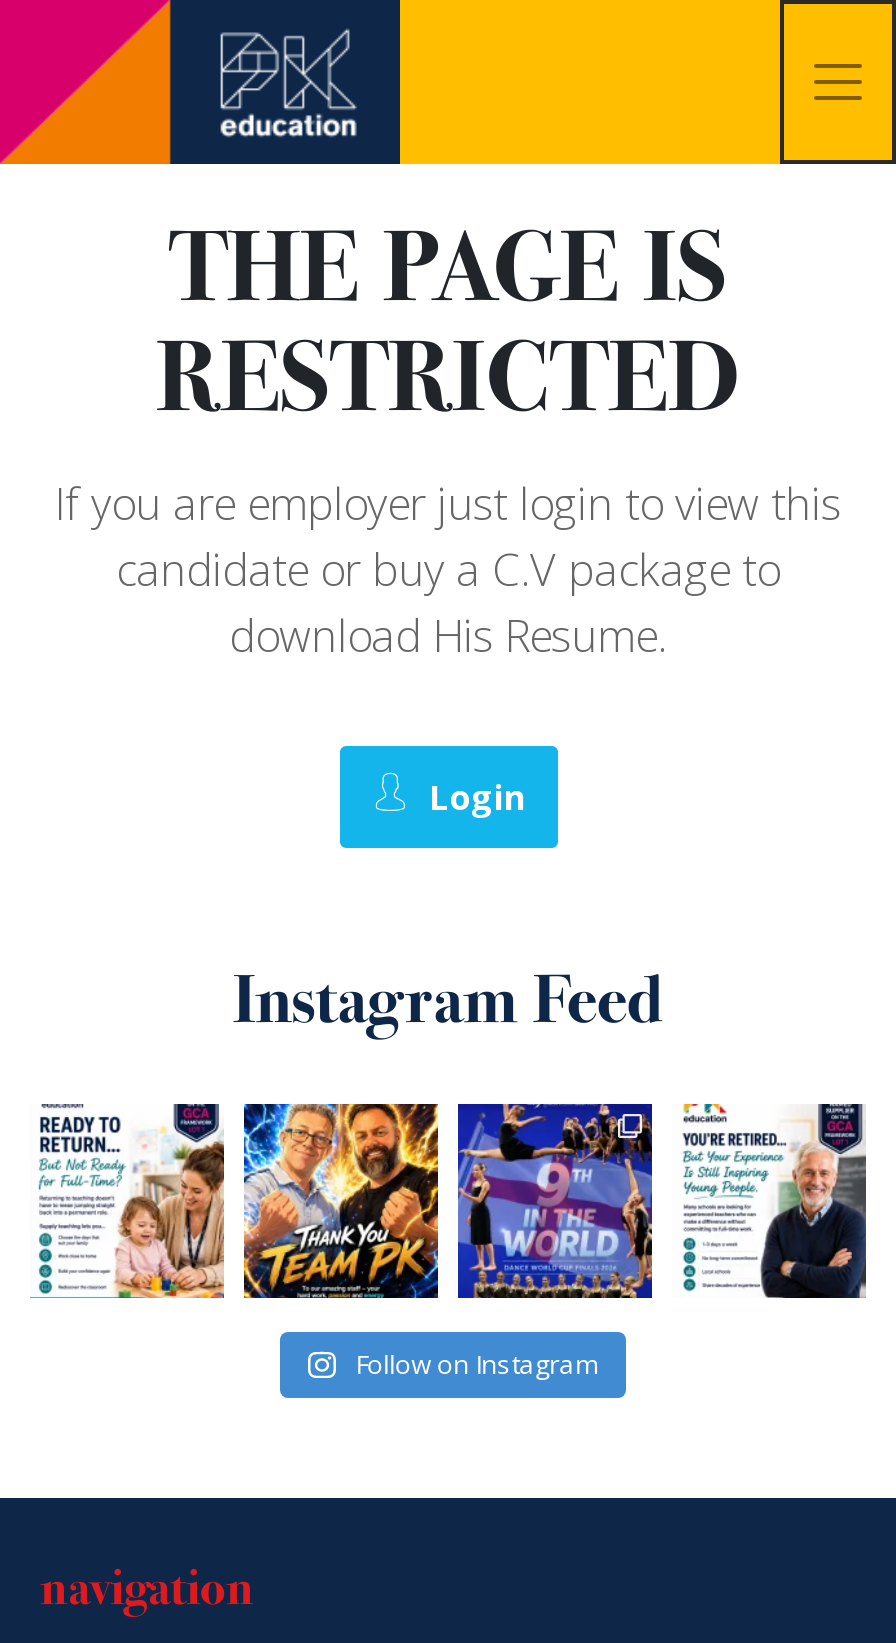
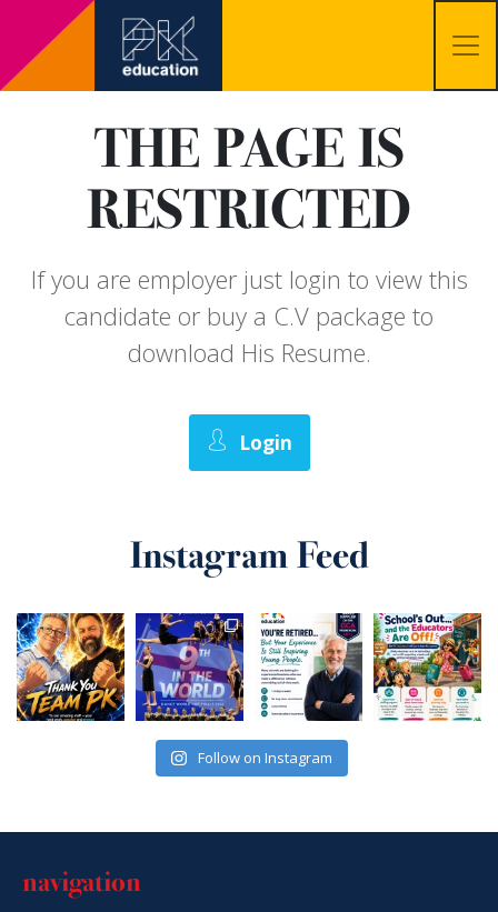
- [image]
+ [image]

- [image]
+ [image]

- [image]
+ [image]

- [image]
+ [image]
